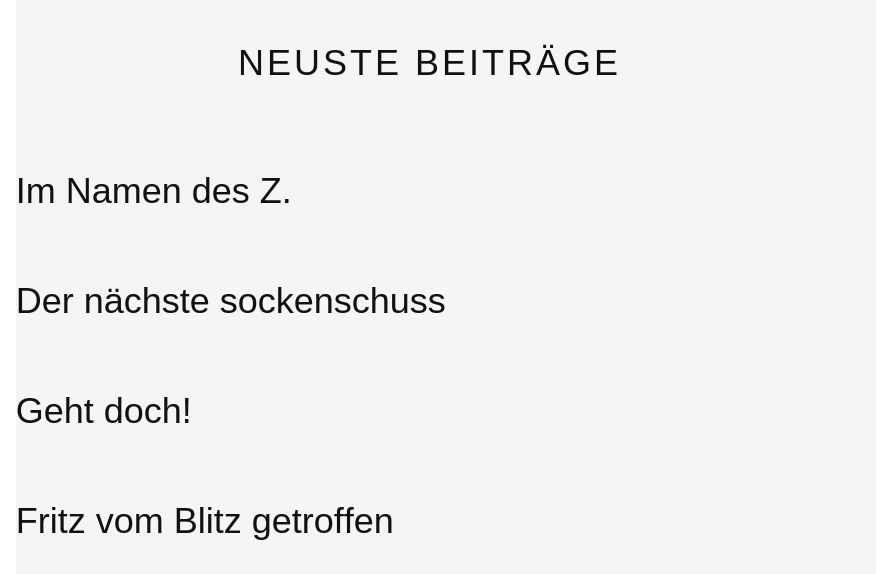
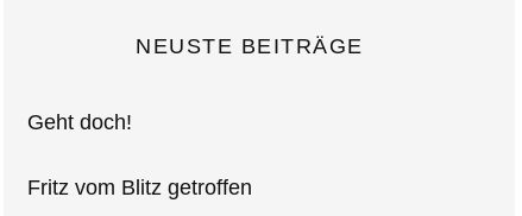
- Im Namen des Z.
- Der nächste sockenschuss
